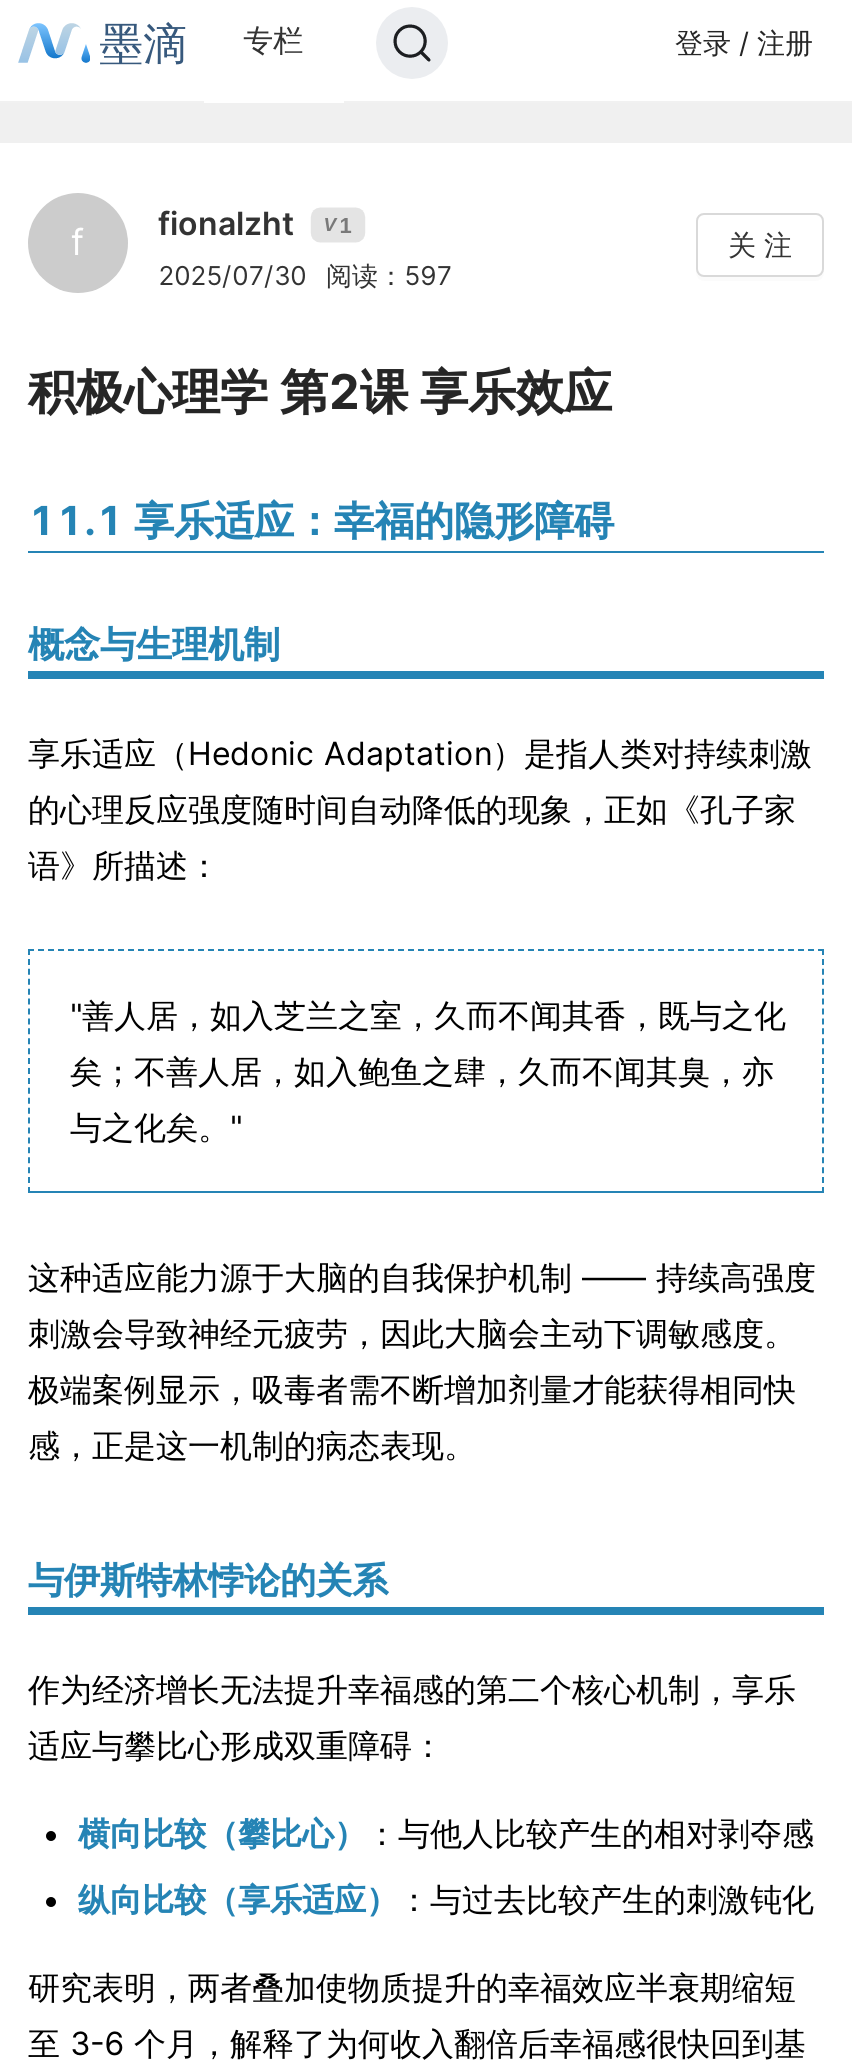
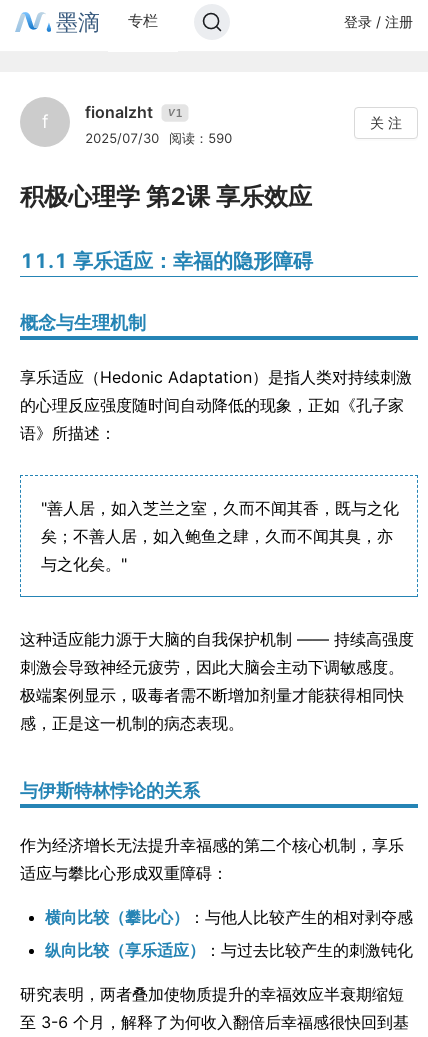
- 2025/07/30 阅读：597
+ 2025/07/30 阅读：590
